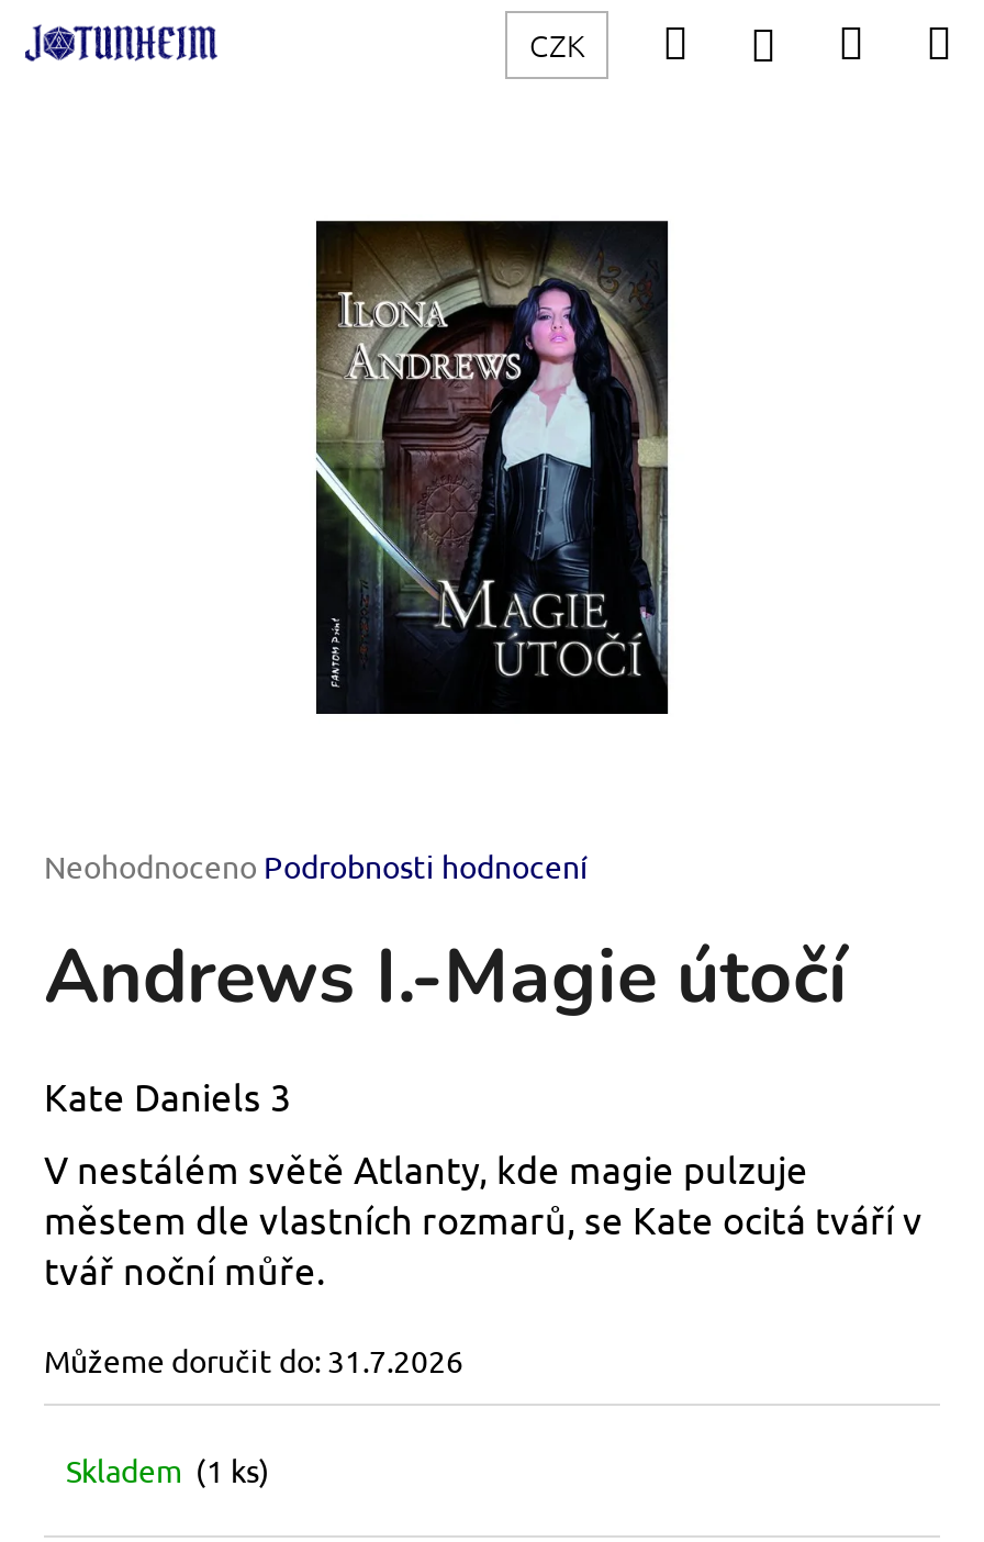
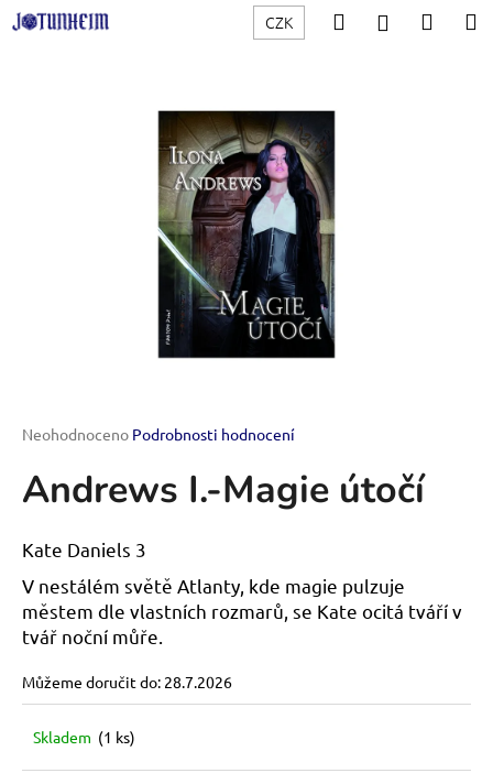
- Můžeme doručit do: 31.7.2026
+ Můžeme doručit do: 28.7.2026
